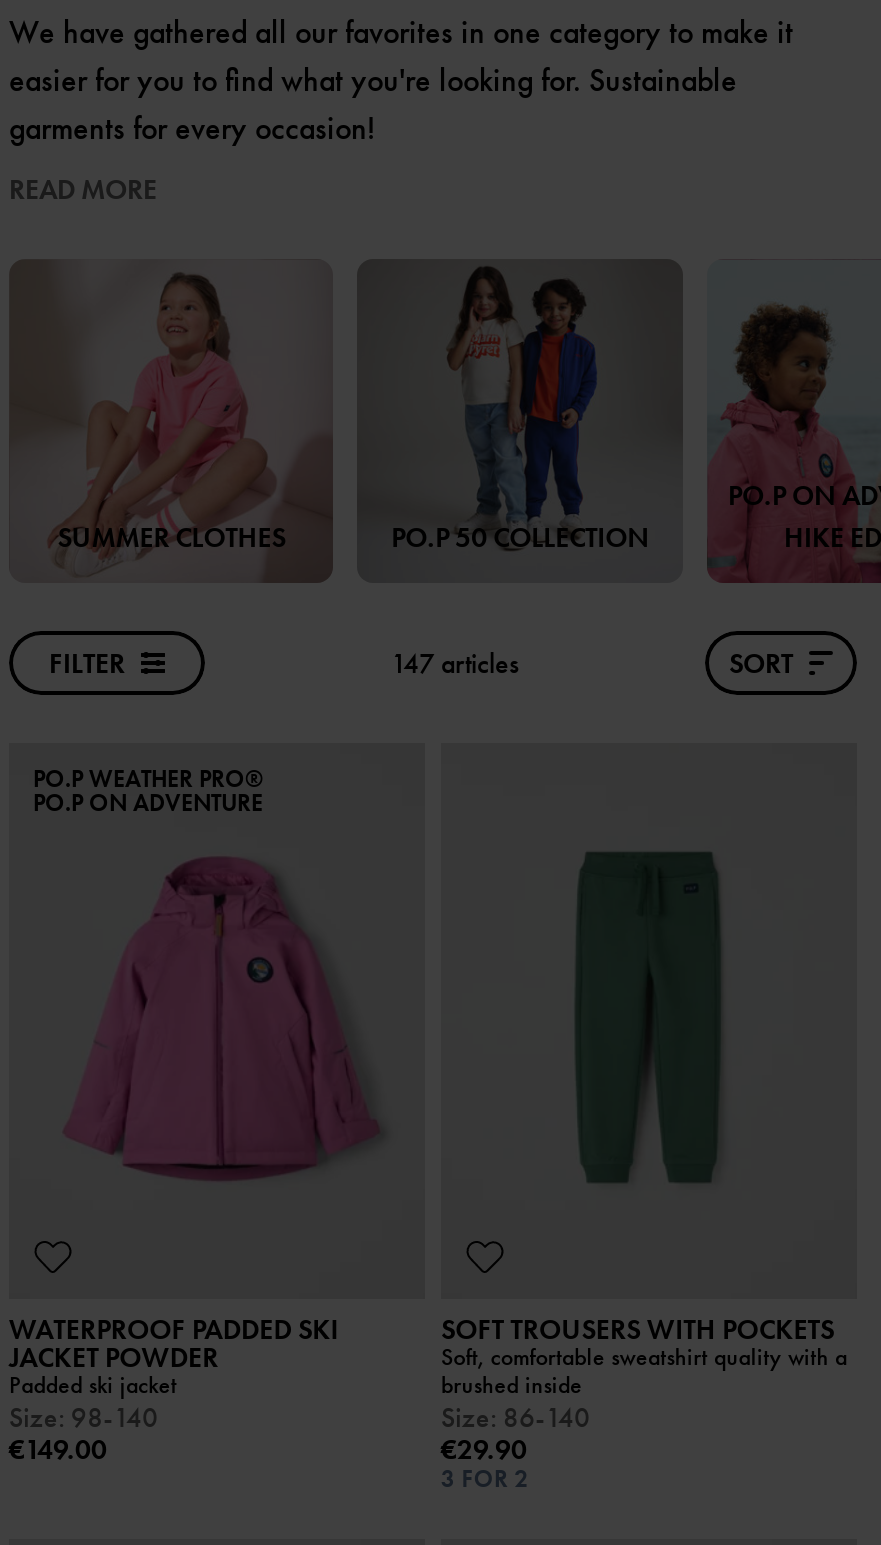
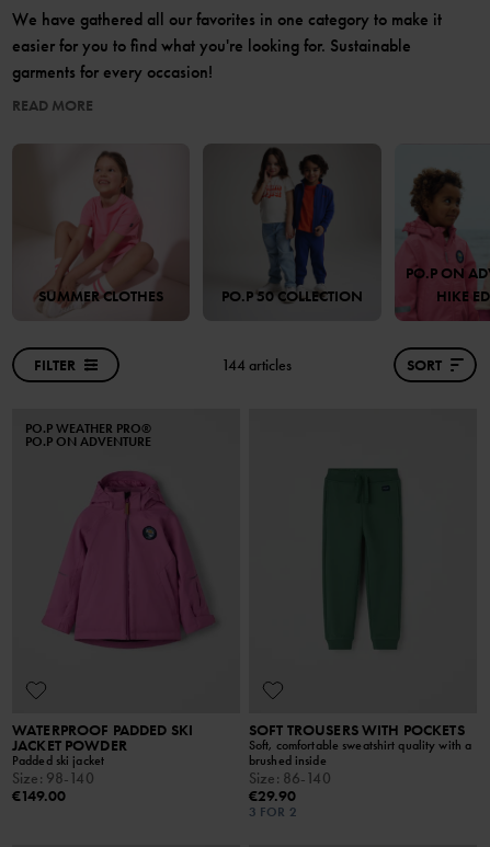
- 147 articles
+ 144 articles
